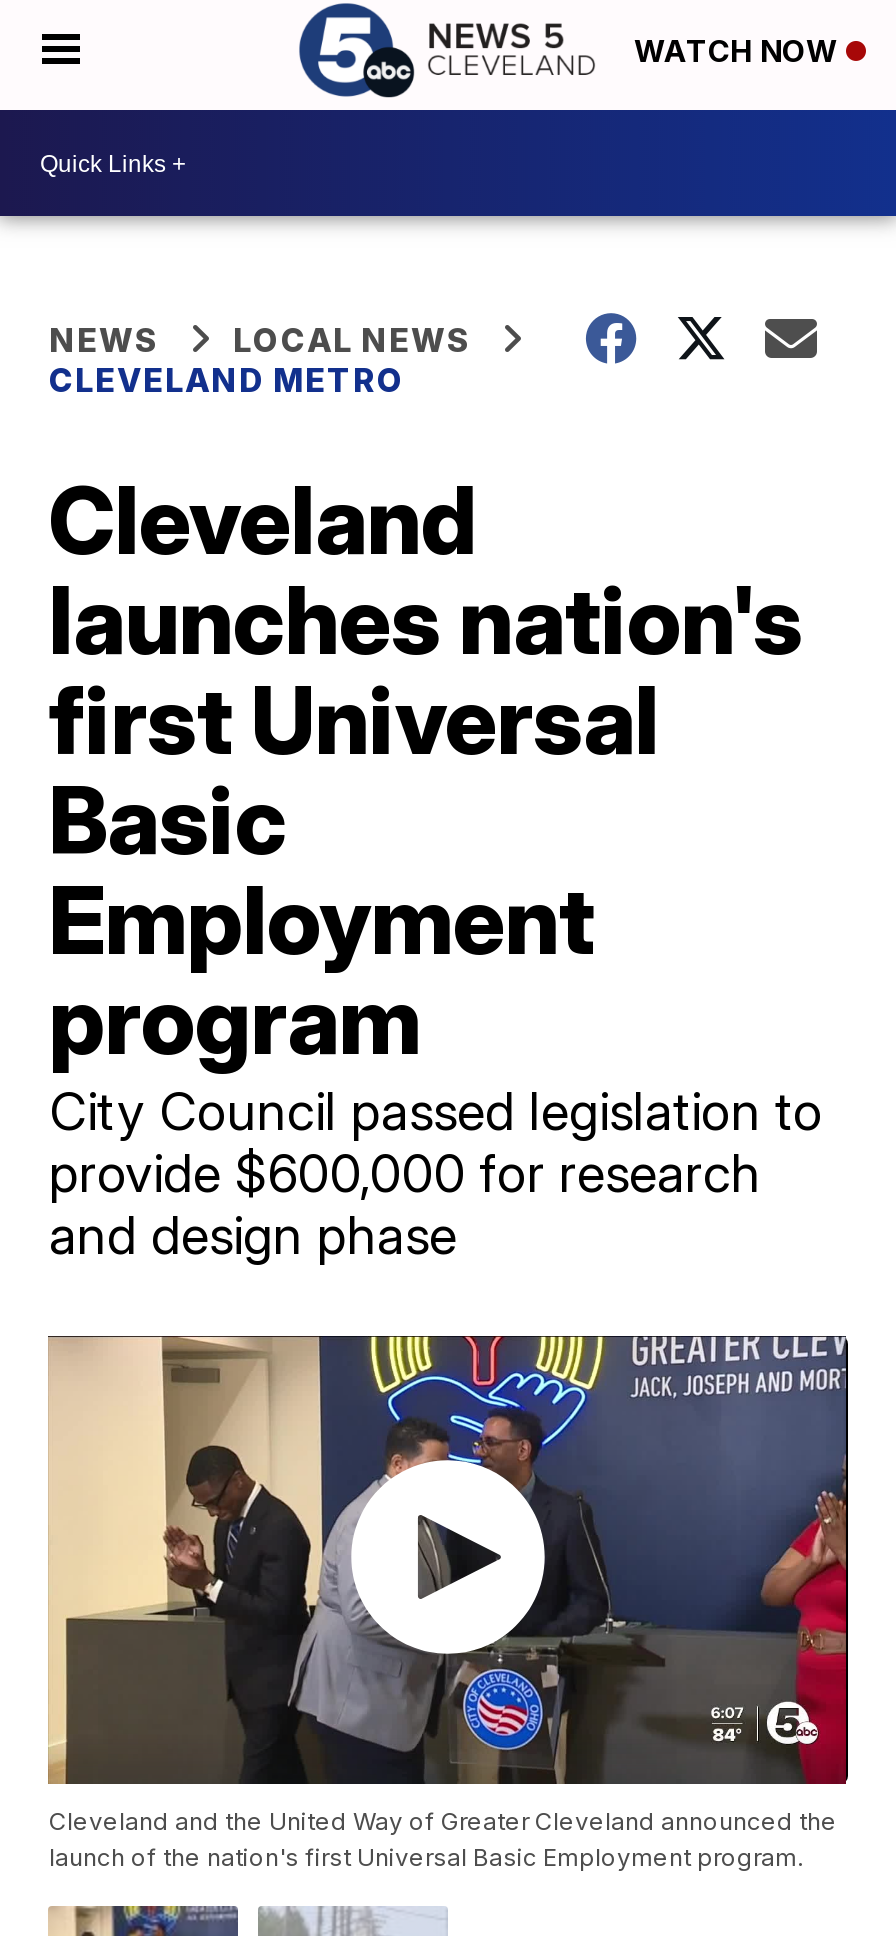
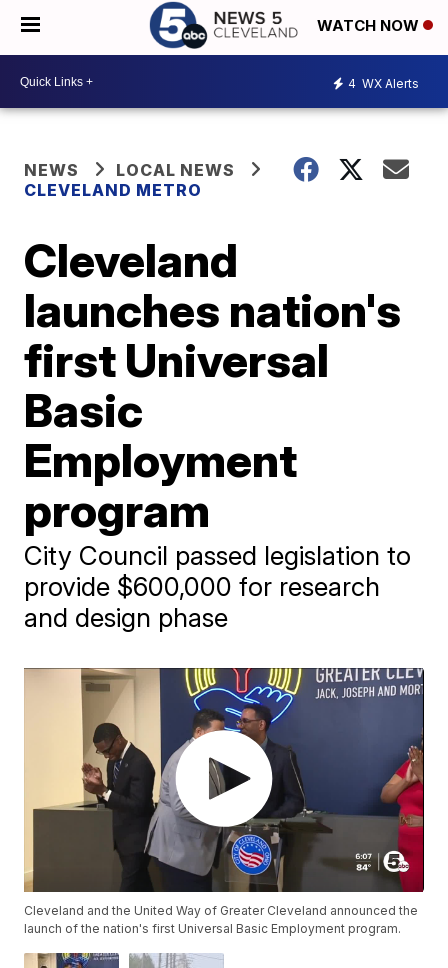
+ 4 WX Alerts
